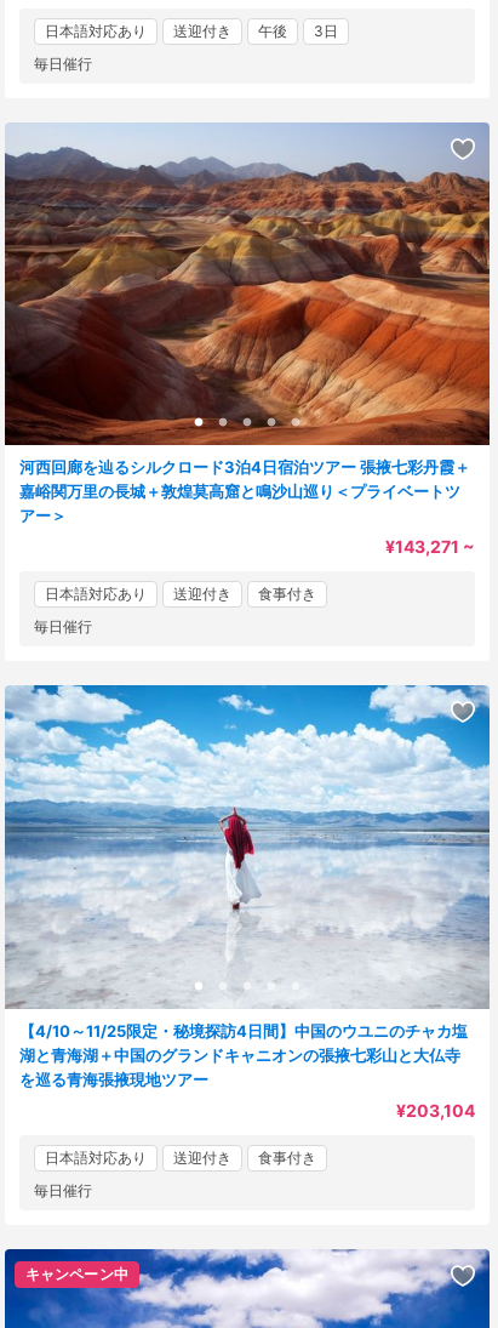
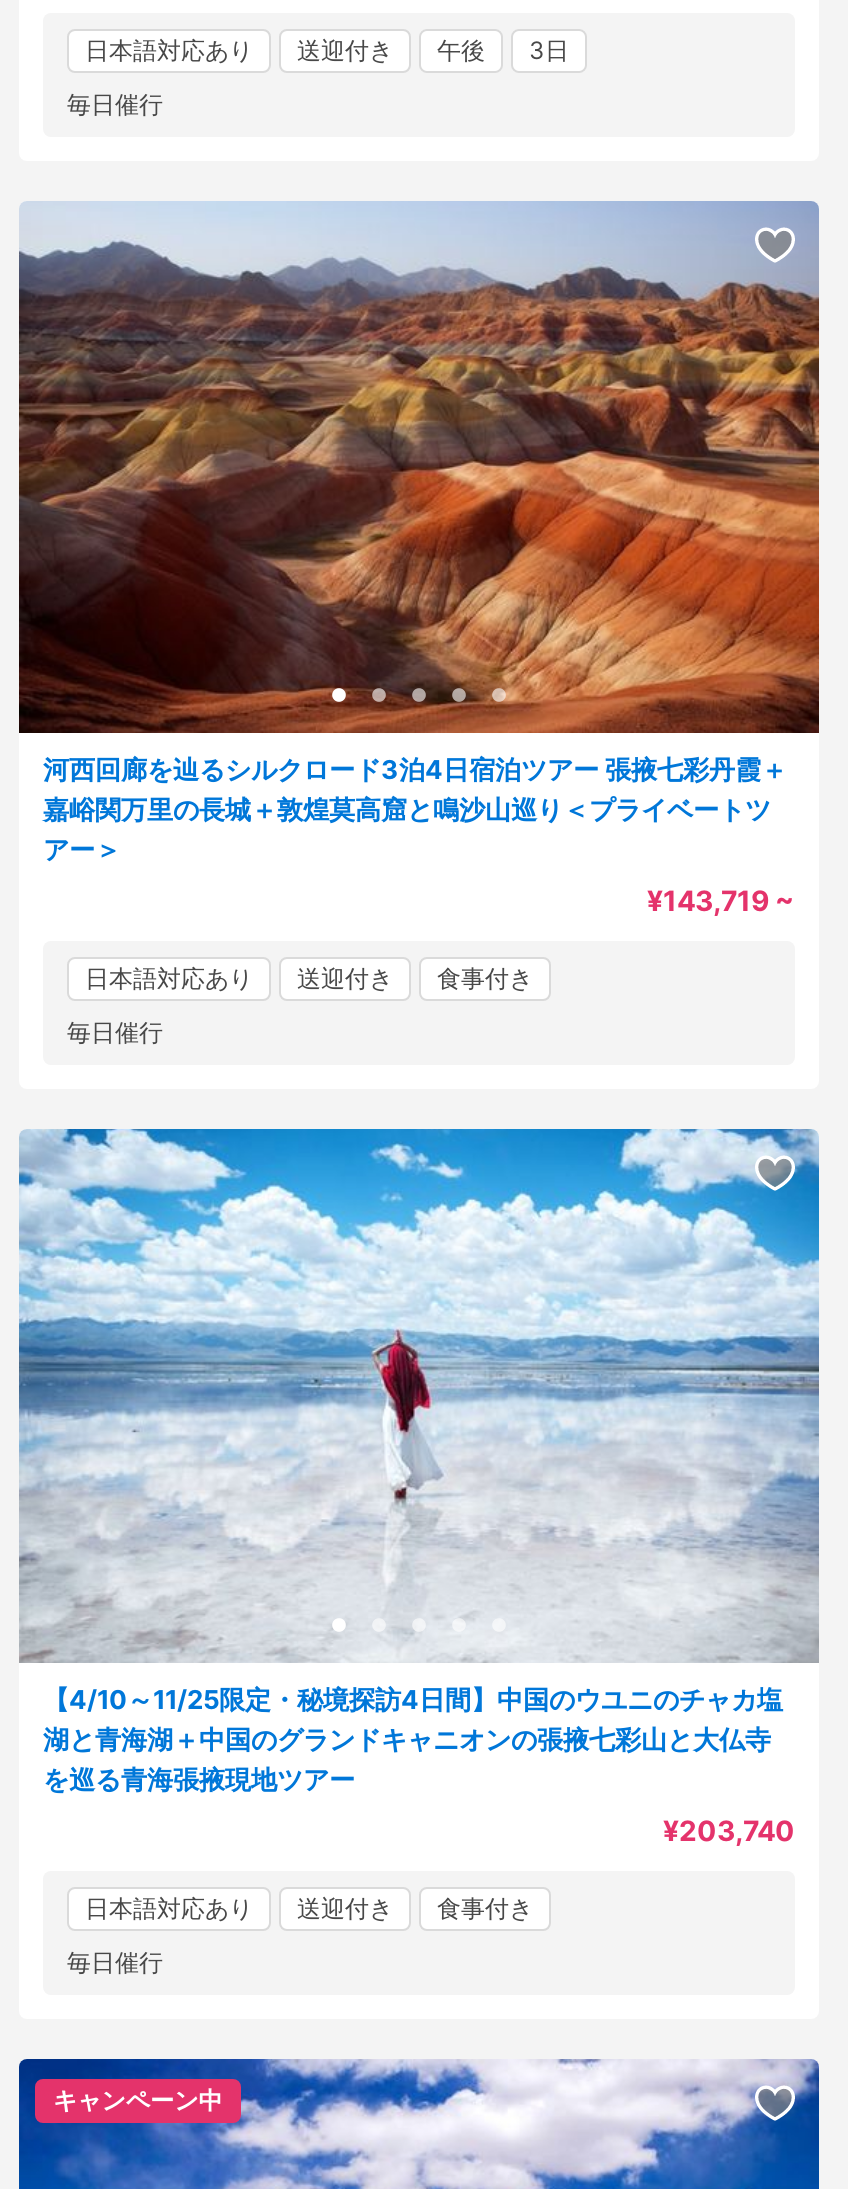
- ¥143,271 ~
+ ¥143,719 ~

- ¥203,104
+ ¥203,740
